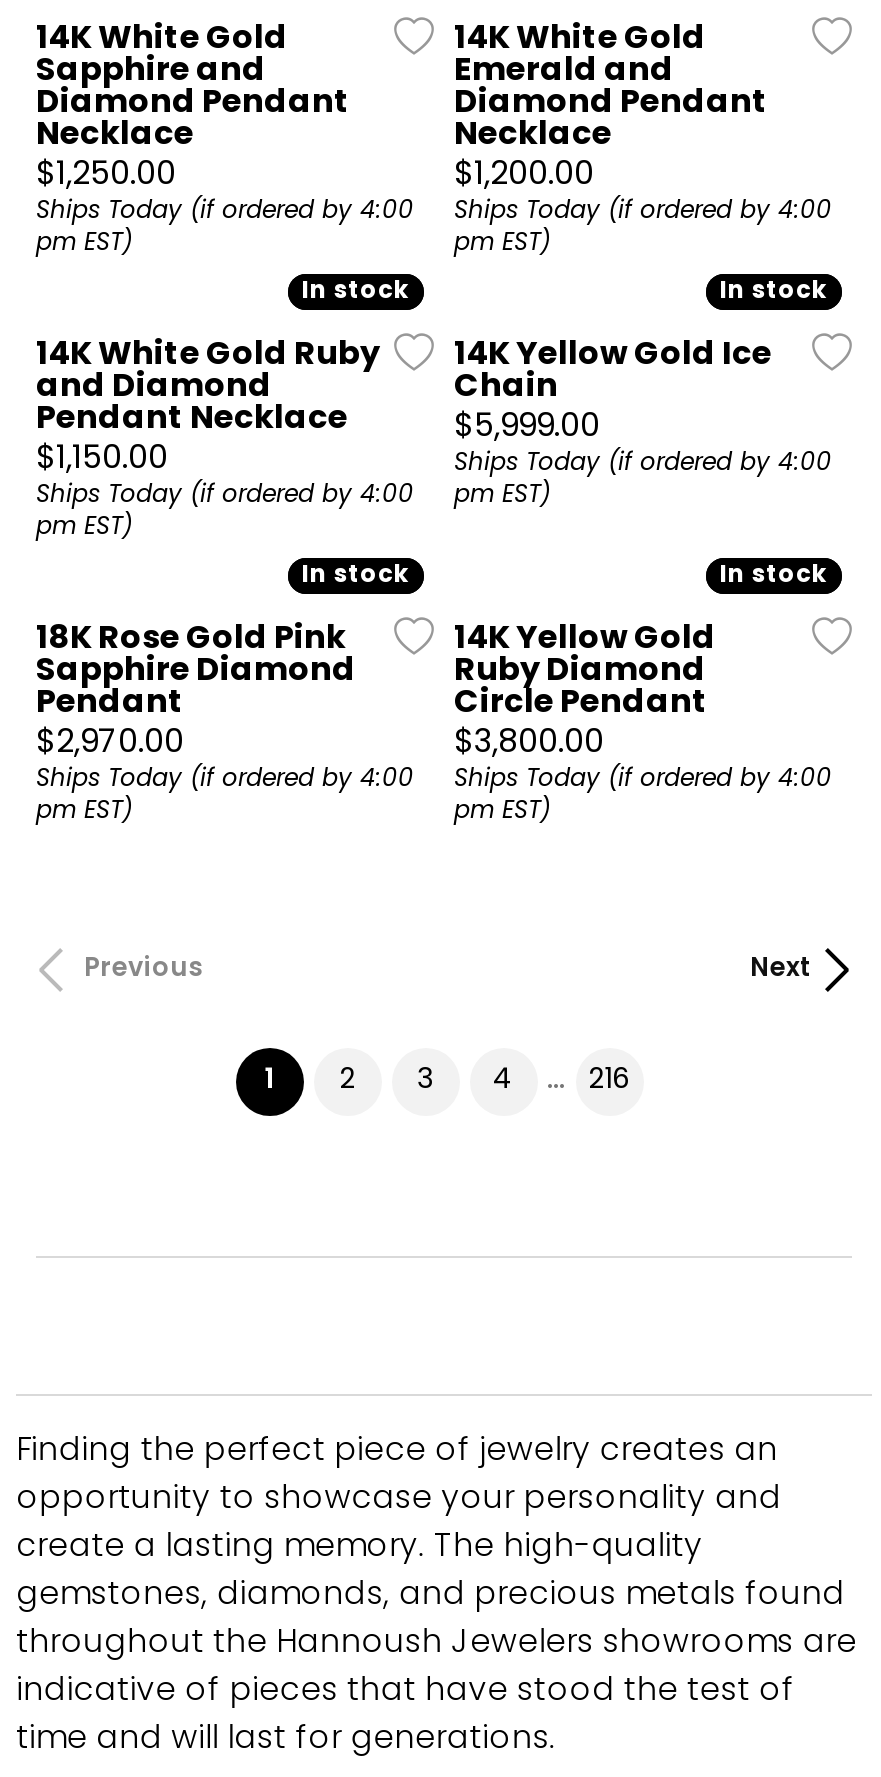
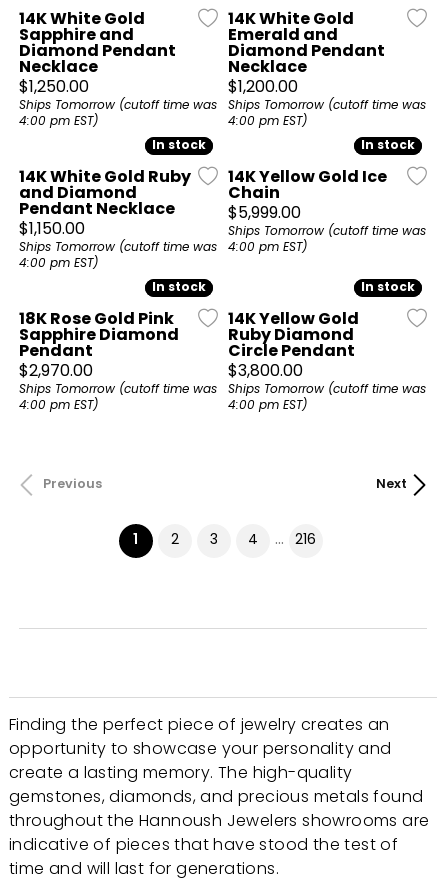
- Ships Today (if ordered by 4:00
- pm EST)
+ Ships Tomorrow (cutoff time was
+ 4:00 pm EST)

- Ships Today (if ordered by 4:00
- pm EST)
+ Ships Tomorrow (cutoff time was
+ 4:00 pm EST)

- Ships Today (if ordered by 4:00
- pm EST)
+ Ships Tomorrow (cutoff time was
+ 4:00 pm EST)

- Ships Today (if ordered by 4:00
- pm EST)
+ Ships Tomorrow (cutoff time was
+ 4:00 pm EST)

- Ships Today (if ordered by 4:00
- pm EST)
+ Ships Tomorrow (cutoff time was
+ 4:00 pm EST)

- Ships Today (if ordered by 4:00
- pm EST)
+ Ships Tomorrow (cutoff time was
+ 4:00 pm EST)
